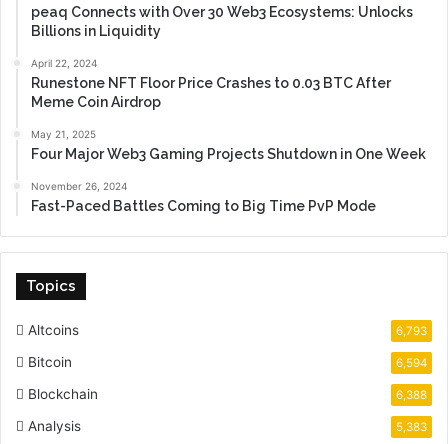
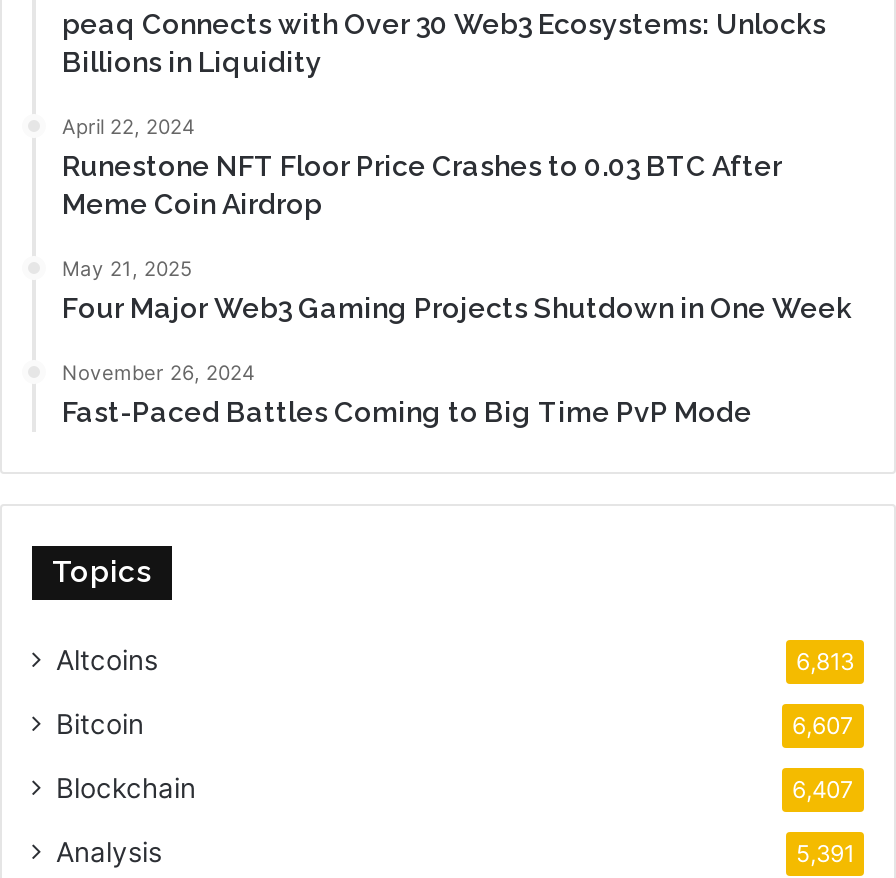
- 6,793
+ 6,813

- 6,594
+ 6,607

- 6,388
+ 6,407

- 5,383
+ 5,391
